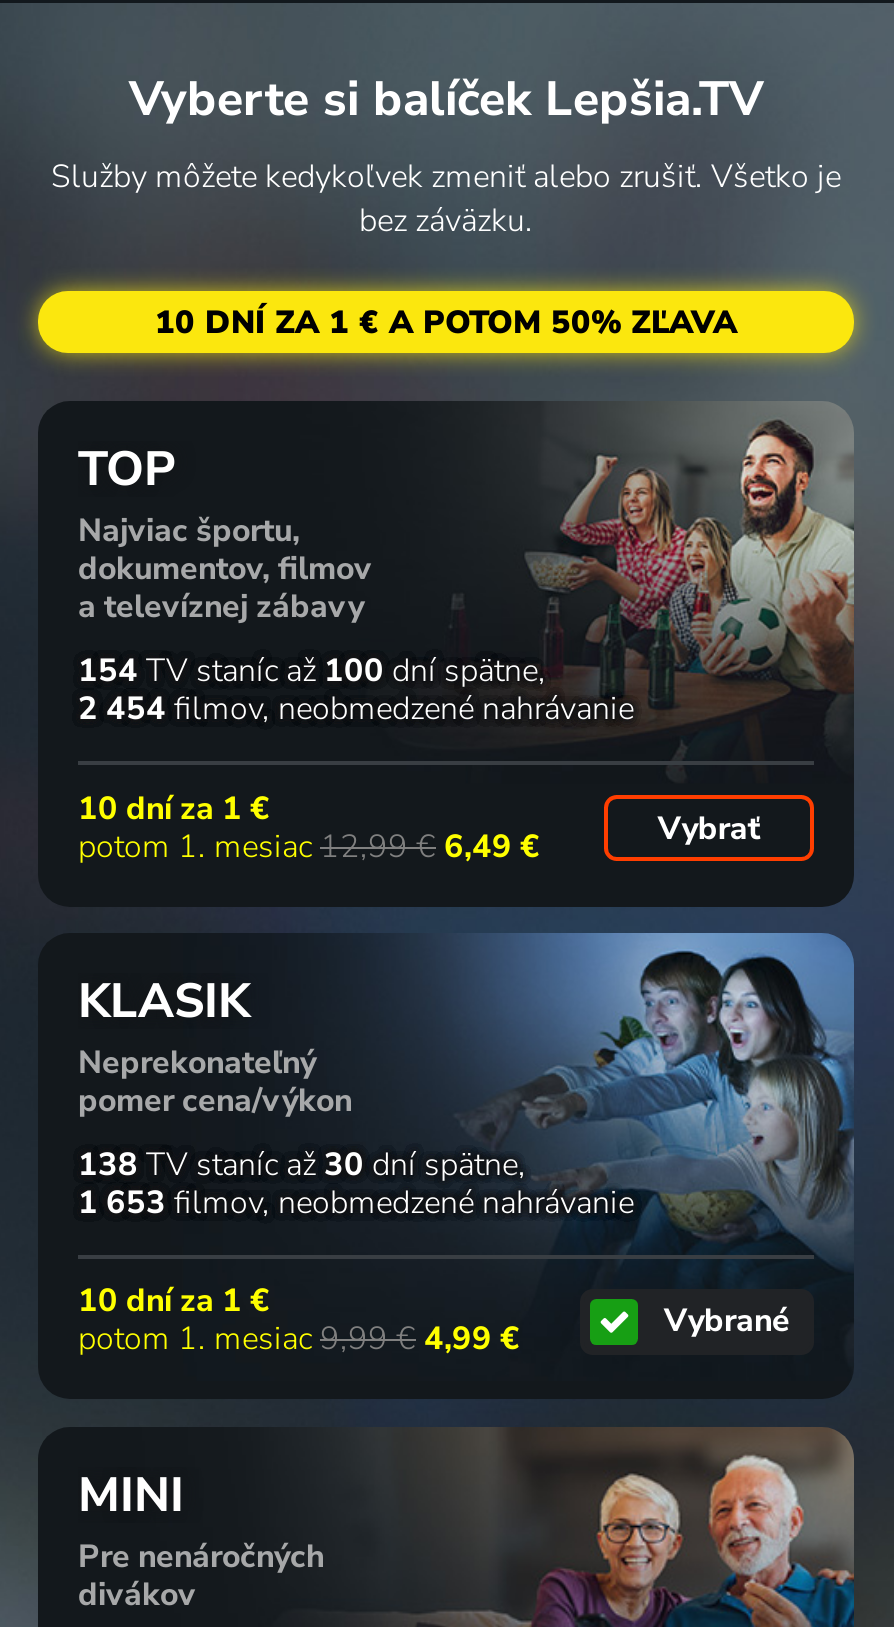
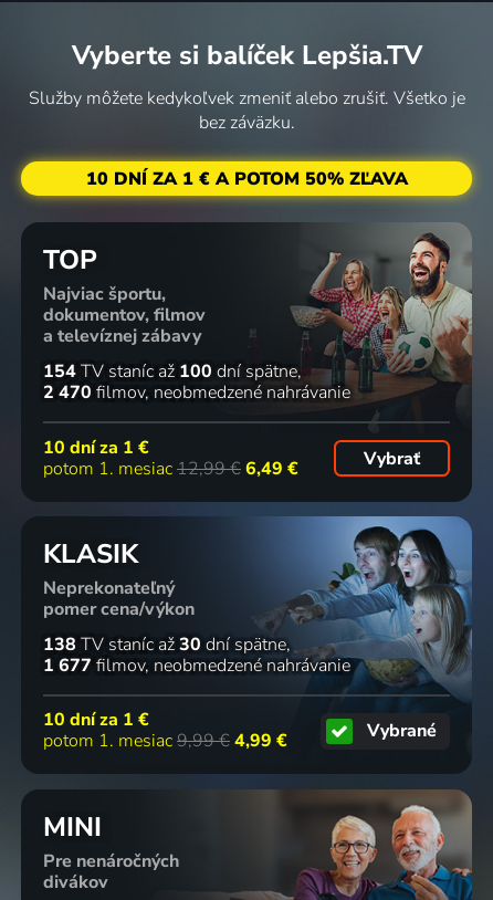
- 2 454 filmov neobmedzené nahrávanie
+ 2 470 filmov neobmedzené nahrávanie

- 1 653 filmov neobmedzené nahrávanie
+ 1 677 filmov neobmedzené nahrávanie
